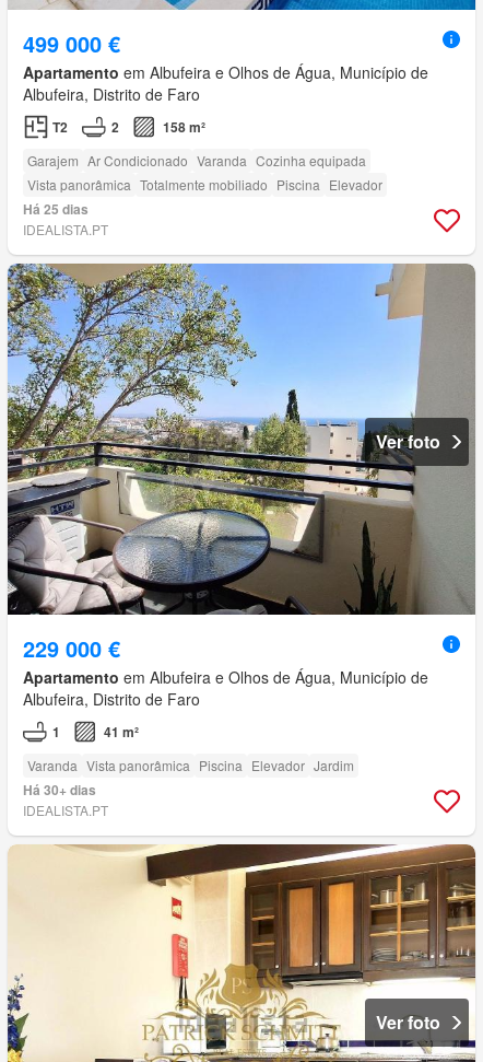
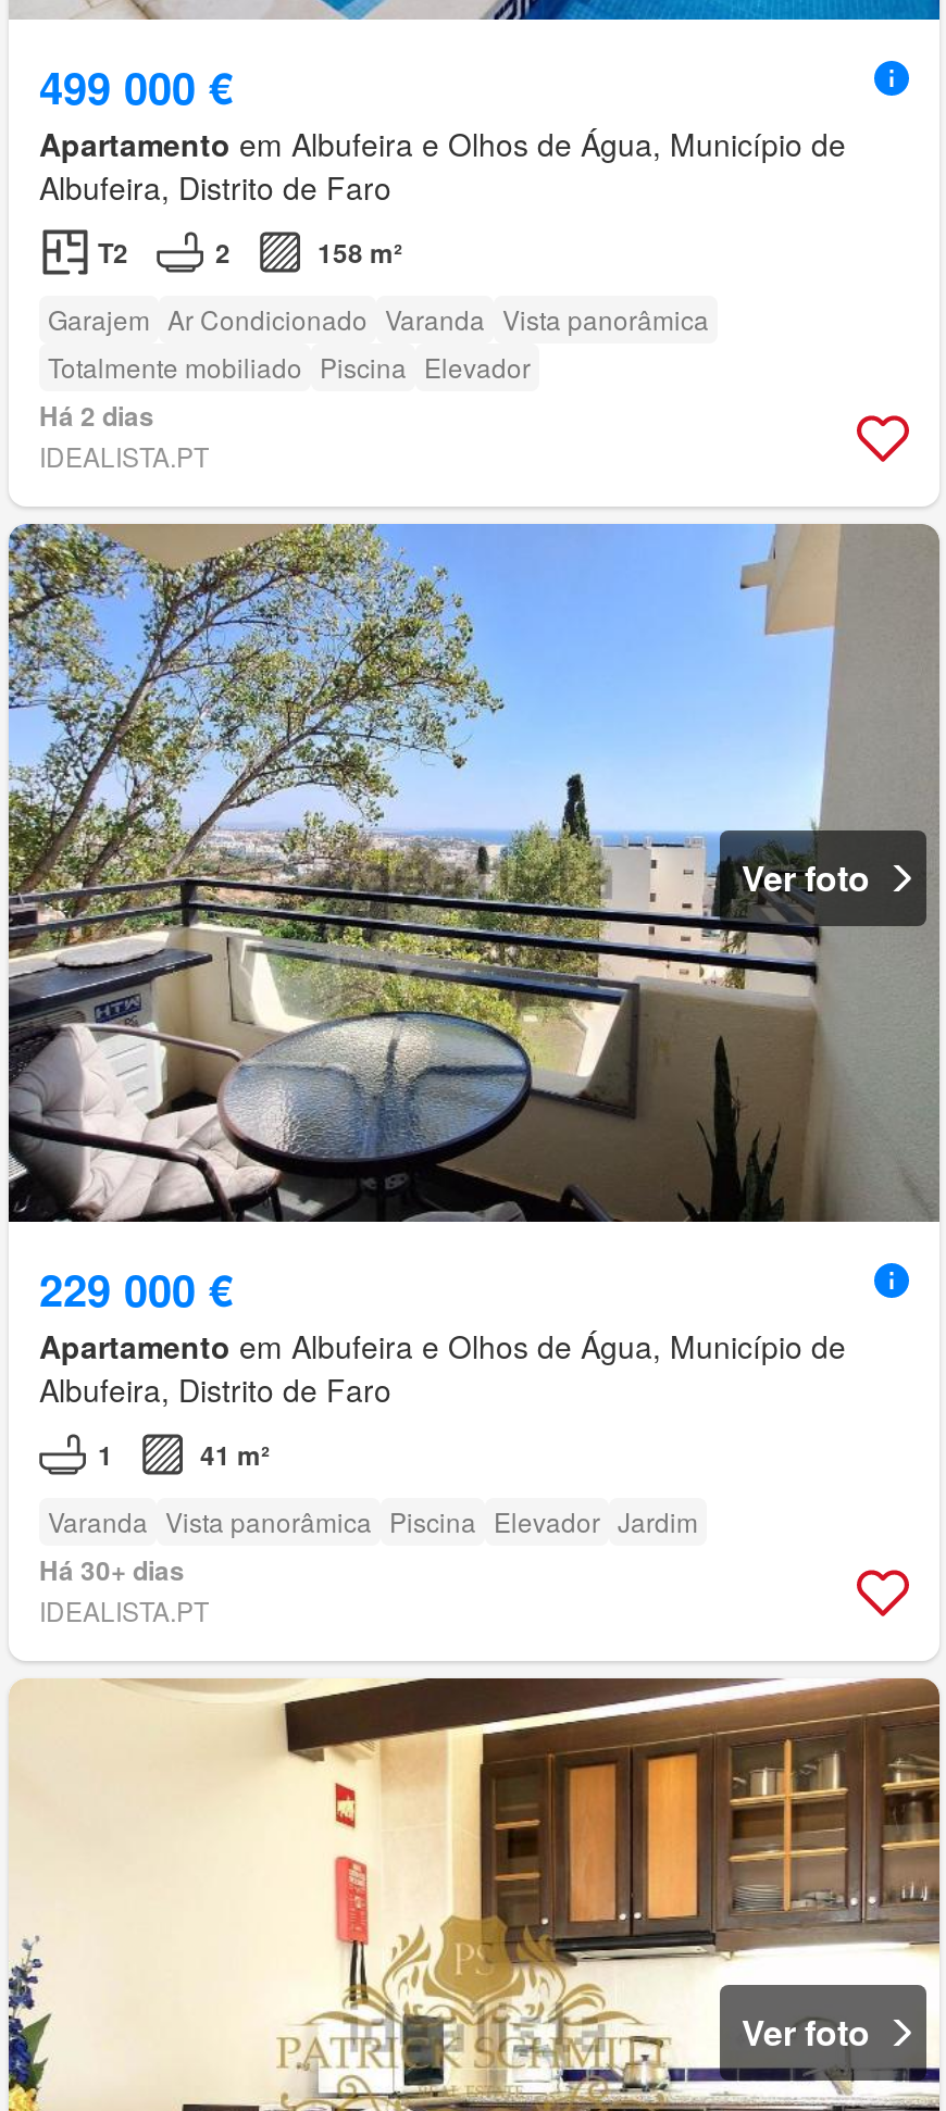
- Garajem Ar Condicionado Varanda Cozinha equipada
- Vista panorâmica Totalmente mobiliado Piscina Elevador
- Há 25 dias
+ Garajem Ar Condicionado Varanda Vista panorâmica
+ Totalmente mobiliado Piscina Elevador
+ Há 2 dias
